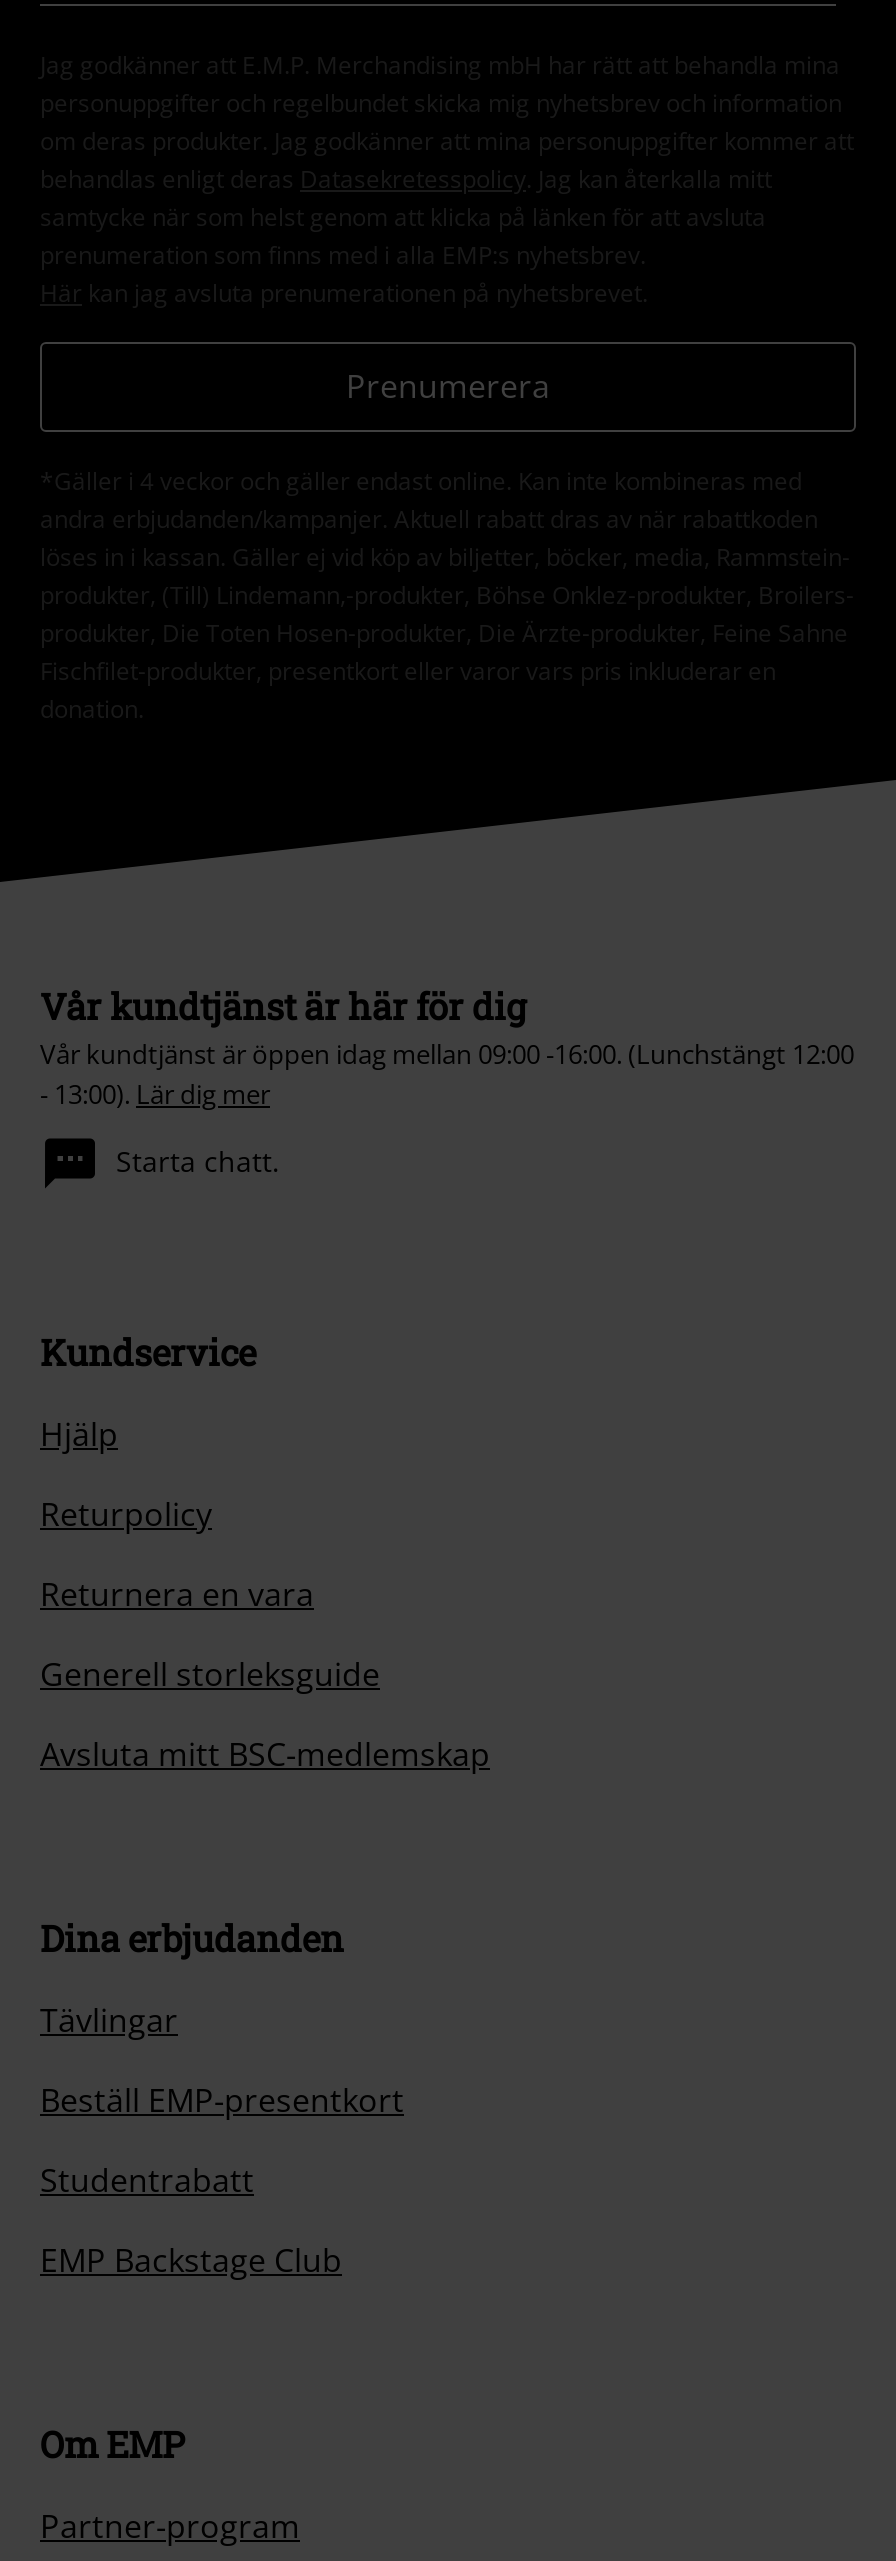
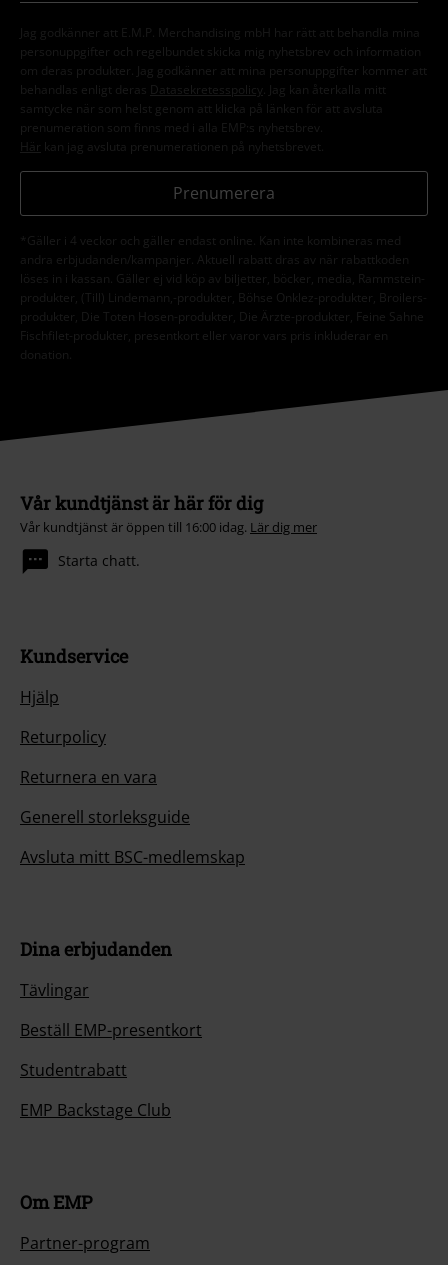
- Vår kundtjänst är öppen idag mellan 09:00 -16:00. (Lunchstängt 12:00
- - 13:00). Lär dig mer
+ Vår kundtjänst är öppen till 16:00 idag. Lär dig mer
